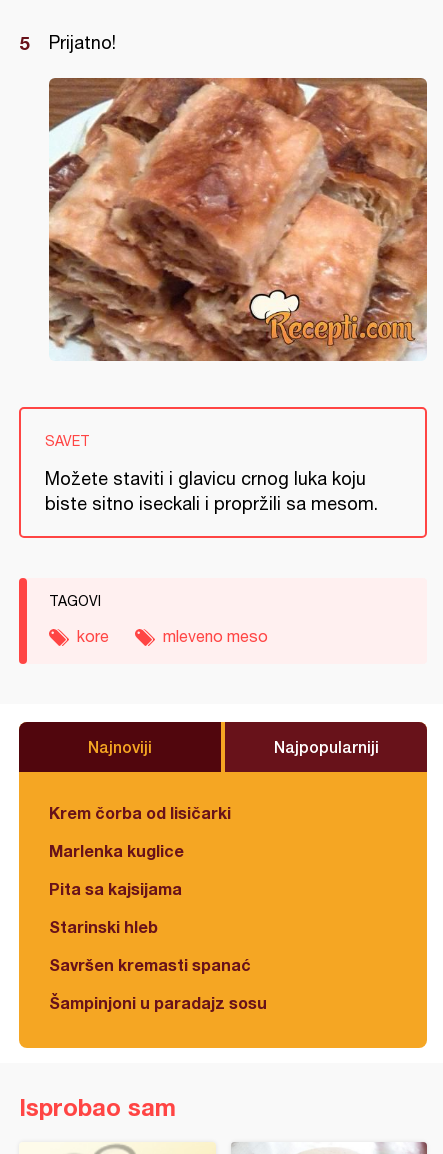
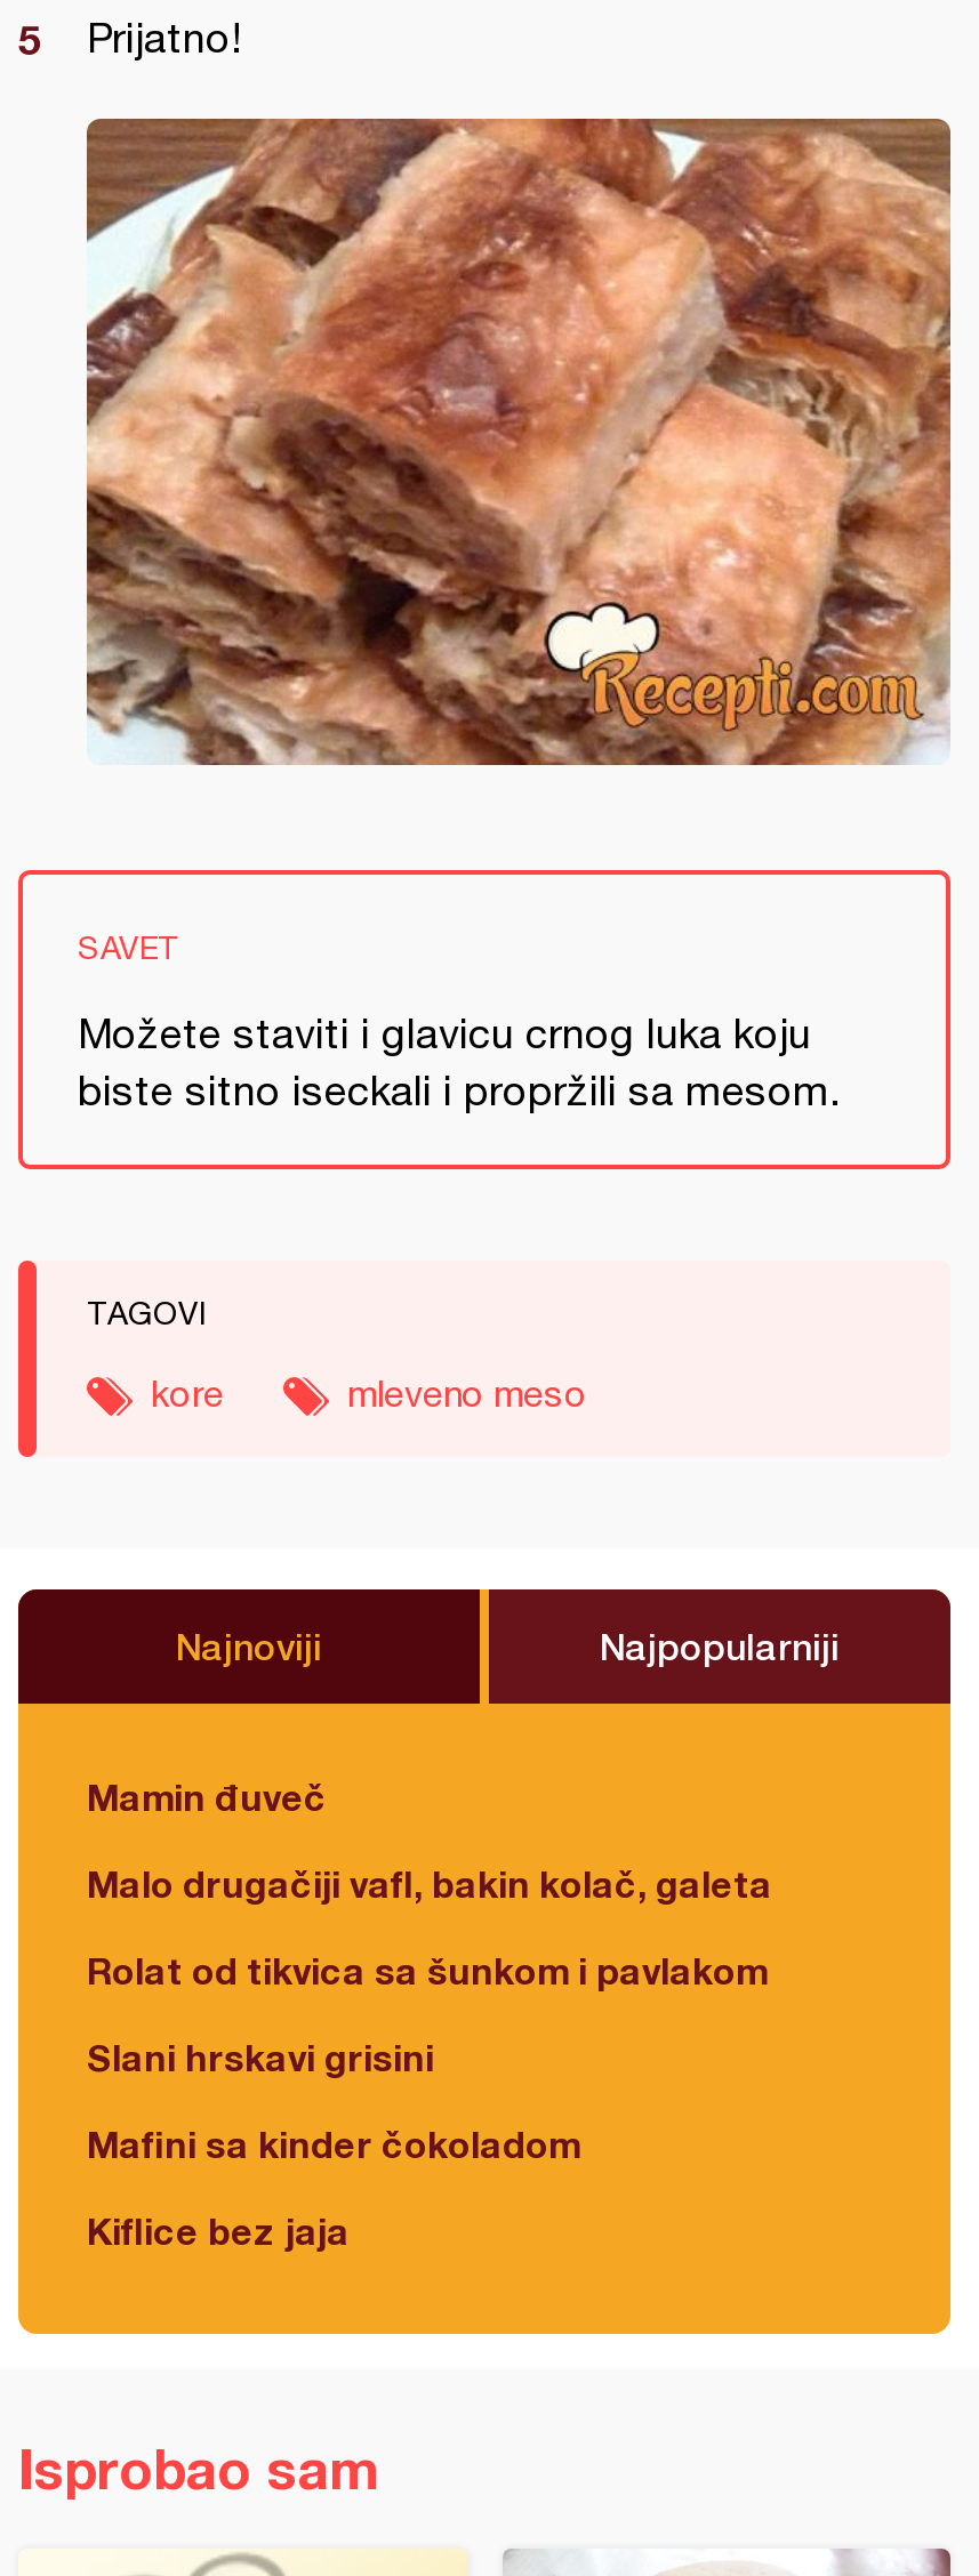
- Krem čorba od lisičarki
+ Mamin đuveč

- Marlenka kuglice
+ Malo drugačiji vafl, bakin kolač, galeta

- Pita sa kajsijama
+ Rolat od tikvica sa šunkom i pavlakom

- Starinski hleb
+ Slani hrskavi grisini

- Savršen kremasti spanać
+ Mafini sa kinder čokoladom

- Šampinjoni u paradajz sosu
+ Kiflice bez jaja
